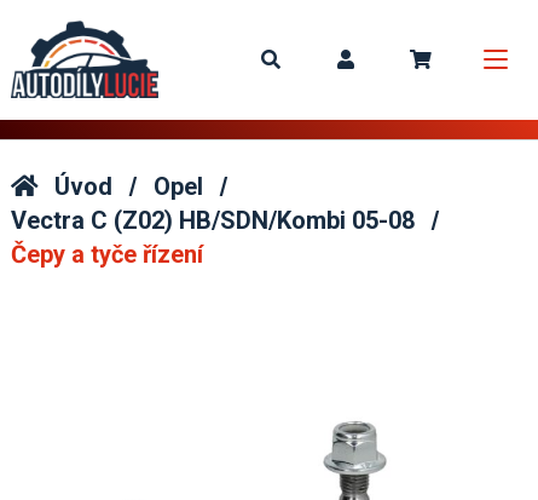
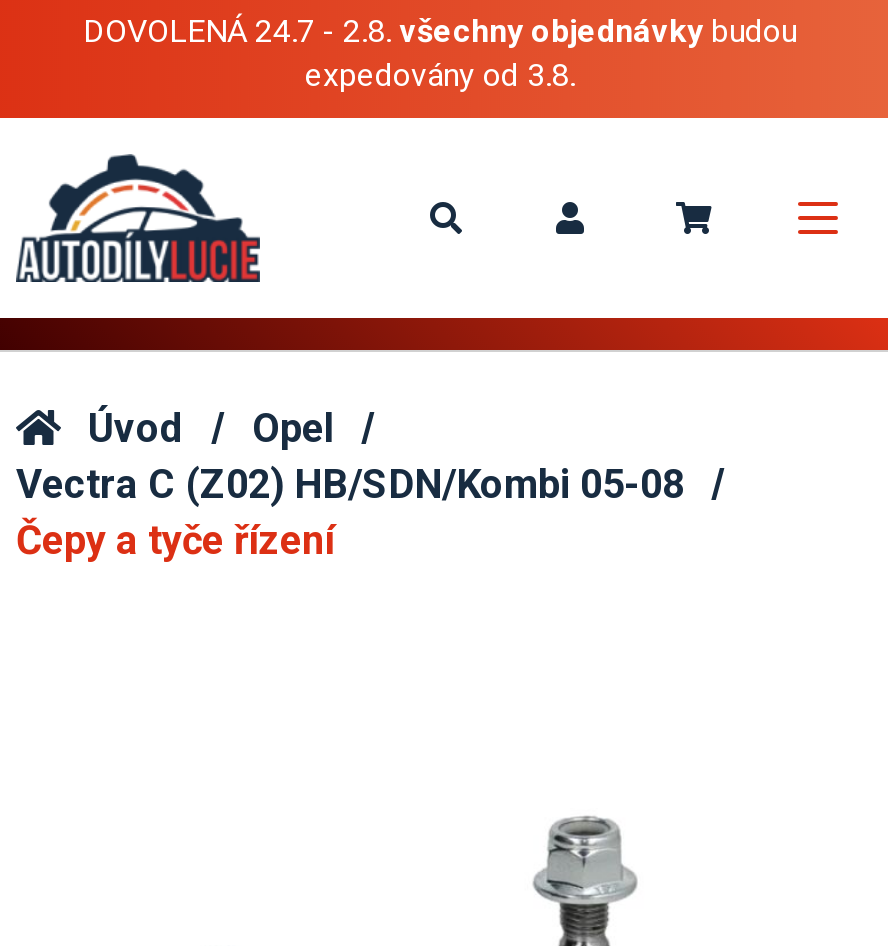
+ DOVOLENÁ 24.7 - 2.8. všechny objednávky budou
+ expedovány od 3.8.
